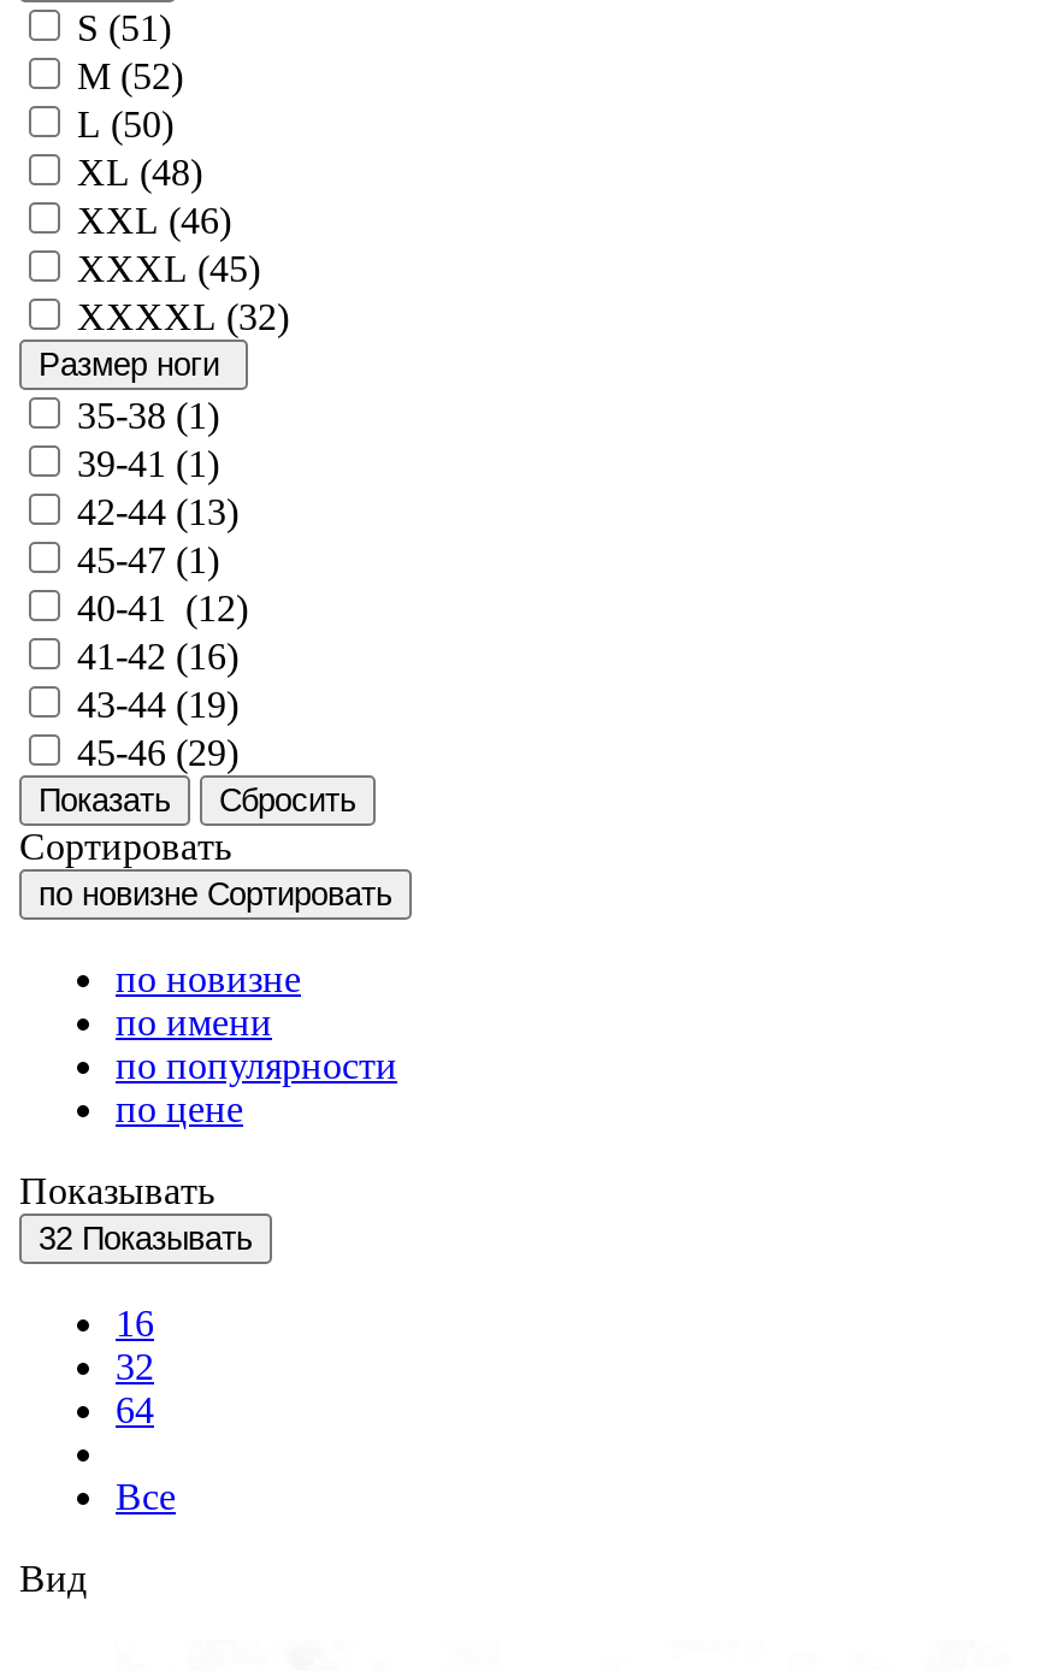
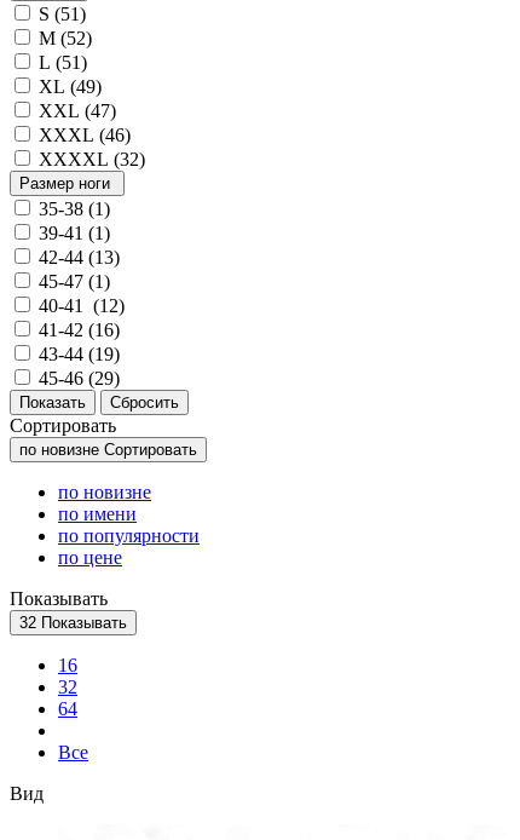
- L (50)
+ L (51)

- XL (48)
+ XL (49)

- XXL (46)
+ XXL (47)

- XXXL (45)
+ XXXL (46)
